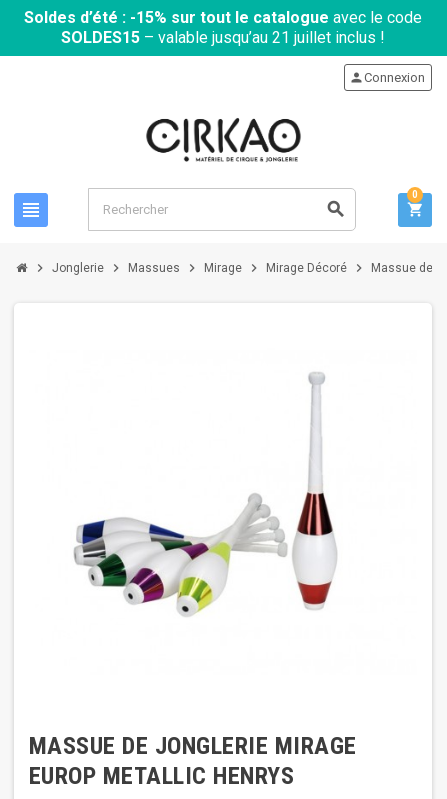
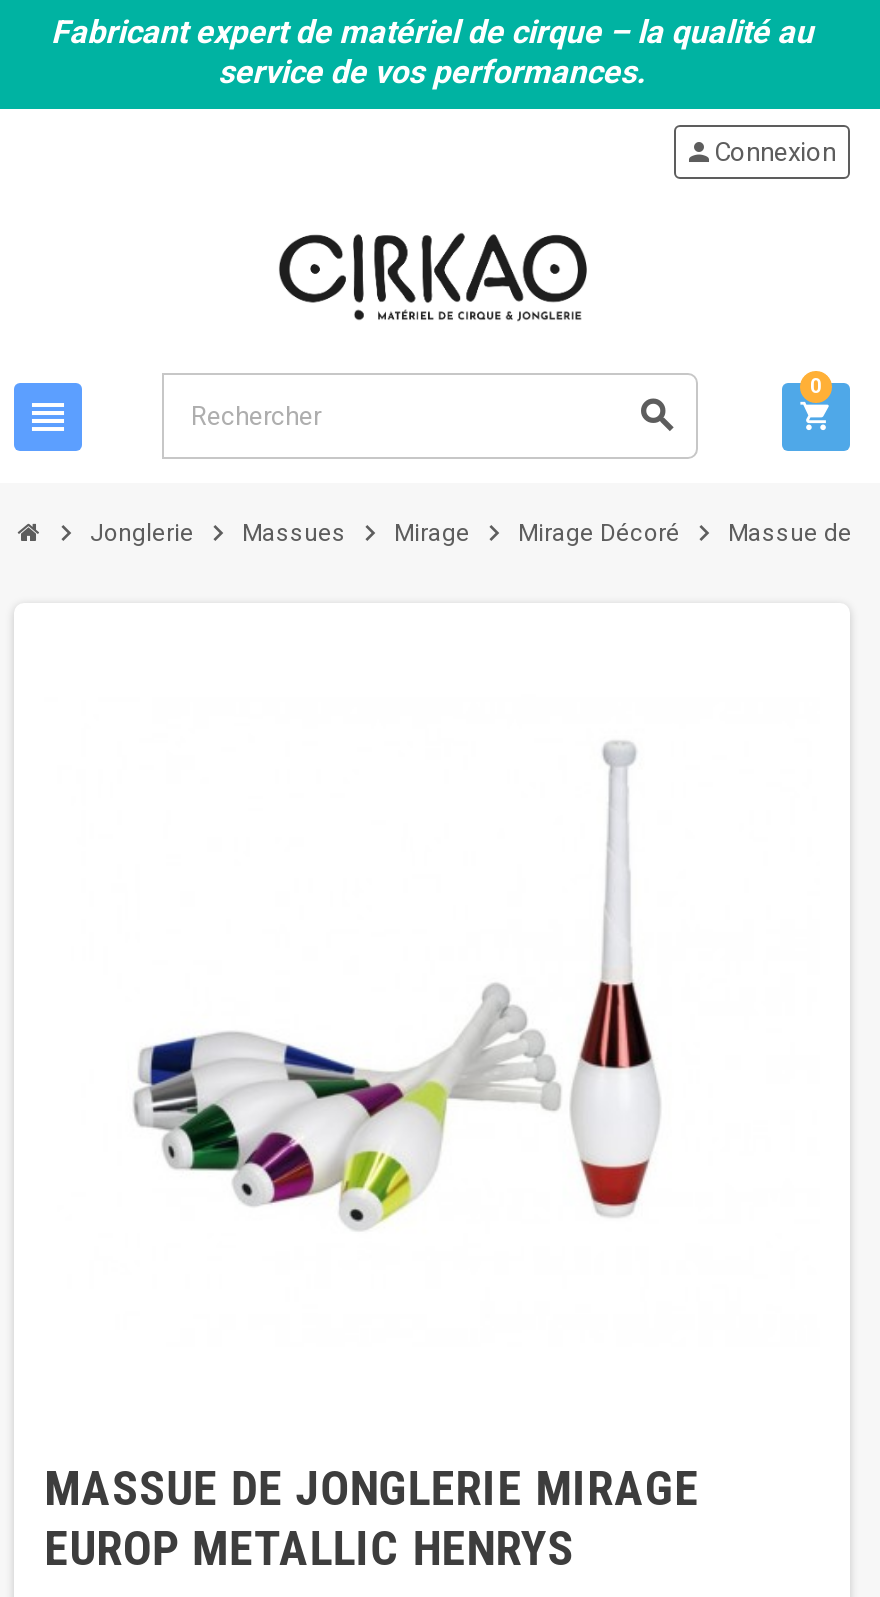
- Soldes d’été : -15% sur tout le catalogue avec le code
- SOLDES15 – valable jusqu’au 21 juillet inclus !
+ Fabricant expert de matériel de cirque – la qualité au
+ service de vos performances.
